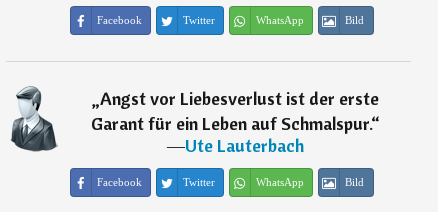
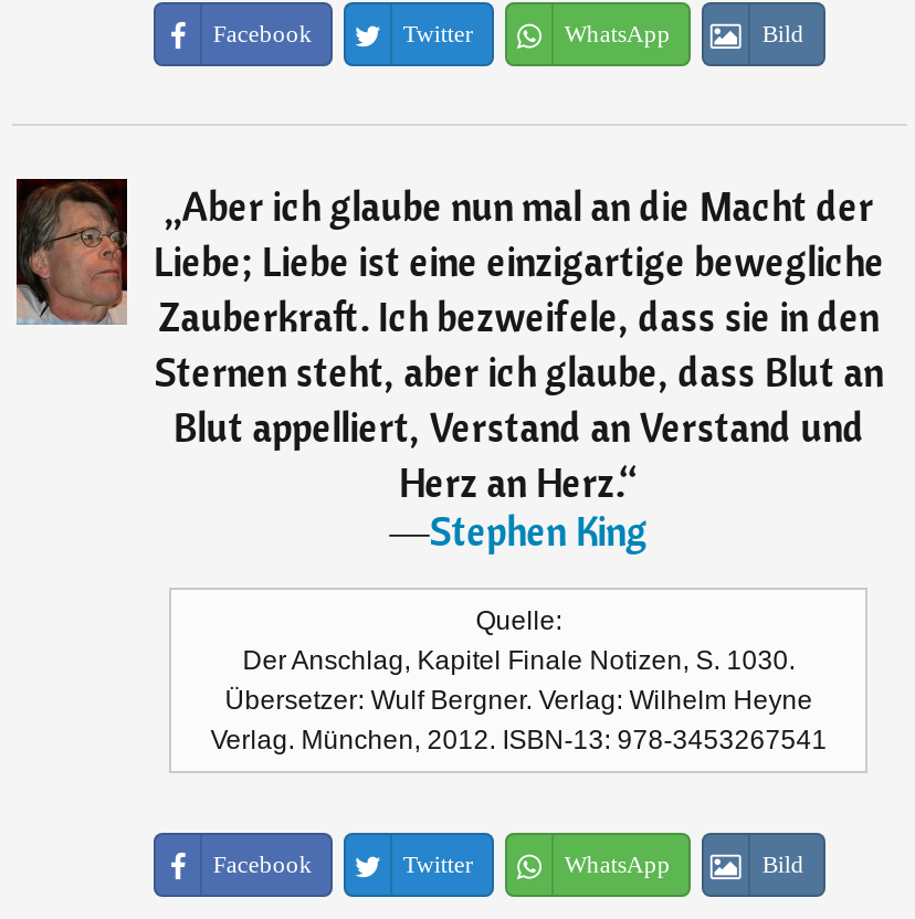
- [image]
- „Angst vor Liebesverlust ist der erste
- Garant für ein Leben auf Schmalspur.“
- ―Ute Lauterbach
+ [image]
+ „Aber ich glaube nun mal an die Macht der
+ Liebe; Liebe ist eine einzigartige bewegliche
+ Zauberkraft. Ich bezweifele, dass sie in den
+ Sternen steht, aber ich glaube, dass Blut an
+ Blut appelliert, Verstand an Verstand und
+ Herz an Herz.“
+ ―Stephen King
+ Quelle:
+ Der Anschlag, Kapitel Finale Notizen, S. 1030.
+ Übersetzer: Wulf Bergner. Verlag: Wilhelm Heyne
+ Verlag. München, 2012. ISBN-13: 978-3453267541
